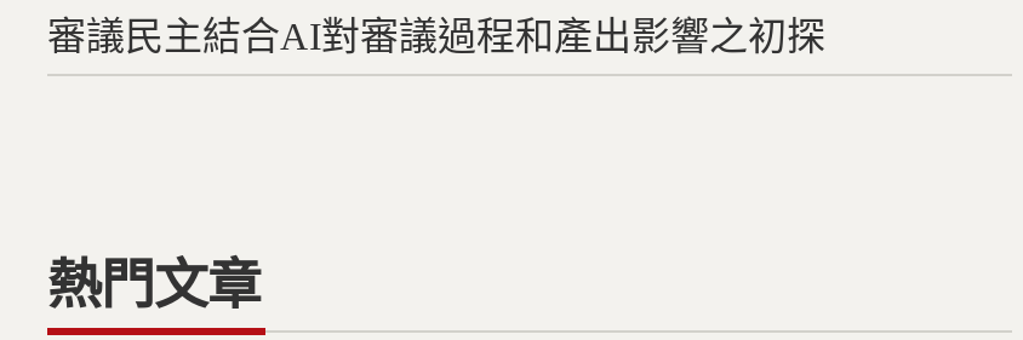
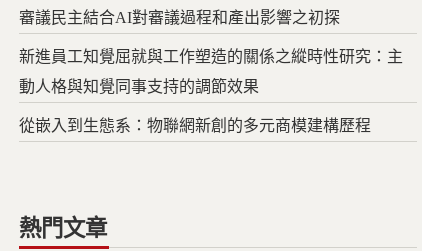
+ 新進員工知覺屈就與工作塑造的關係之縱時性研究：主
+ 動人格與知覺同事支持的調節效果
+ 從嵌入到生態系：物聯網新創的多元商模建構歷程
